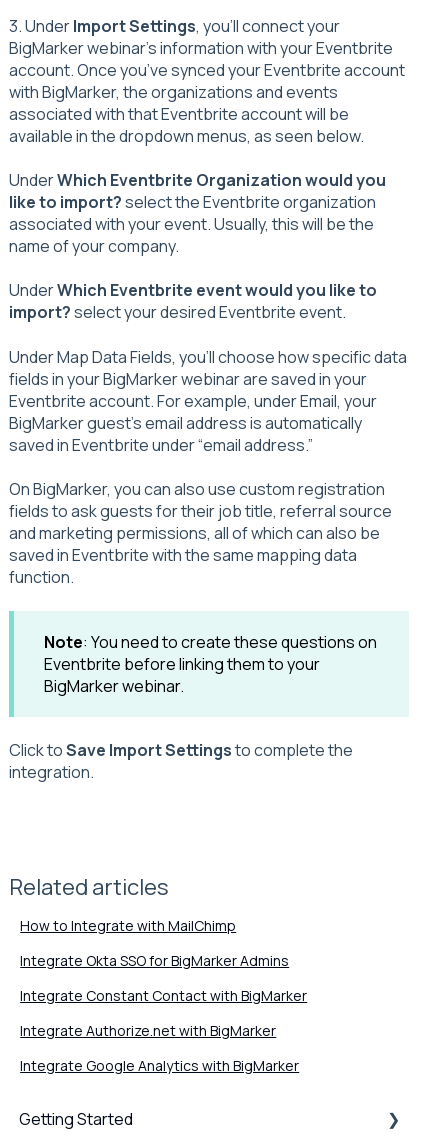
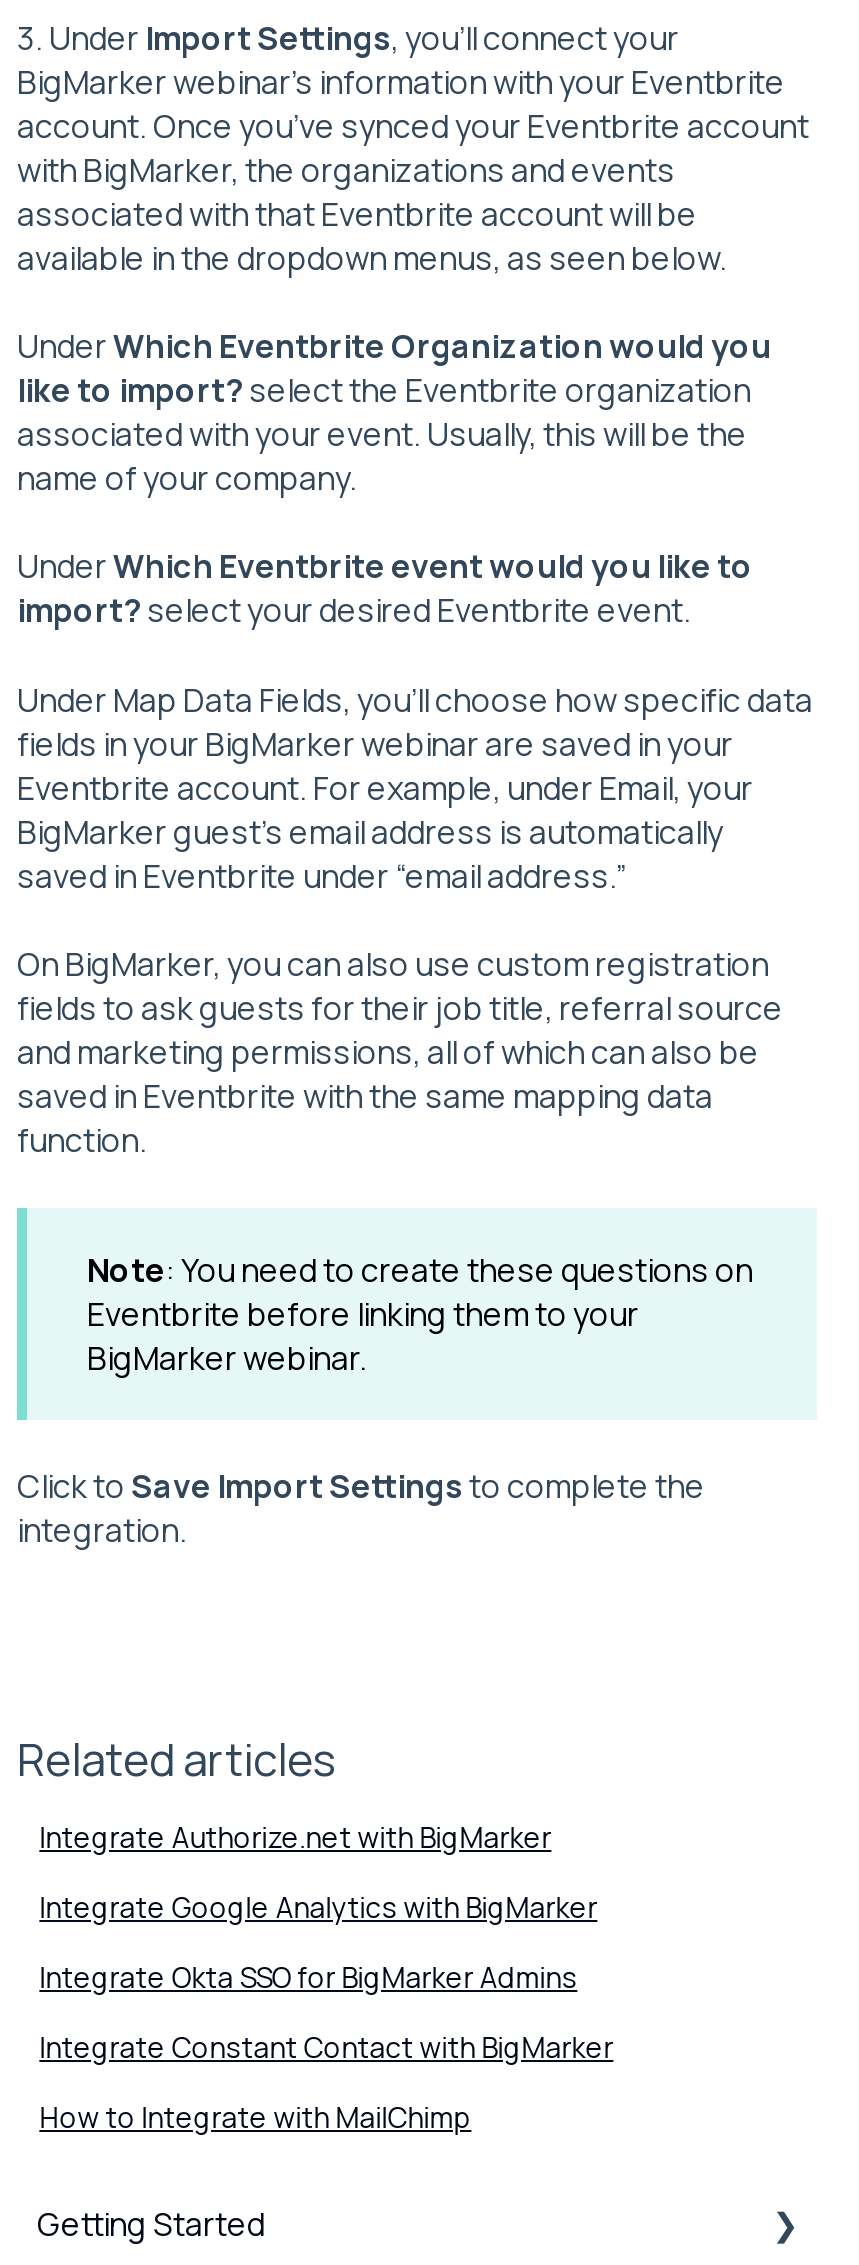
moved down: How to Integrate with MailChimp

moved down: Integrate Okta SSO for BigMarker Admins | Integrate Constant Contact with BigMarker

moved up: Integrate Authorize.net with BigMarker | Integrate Google Analytics with BigMarker
